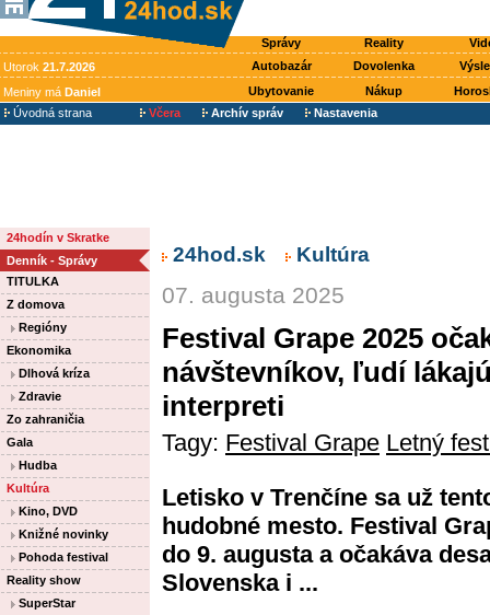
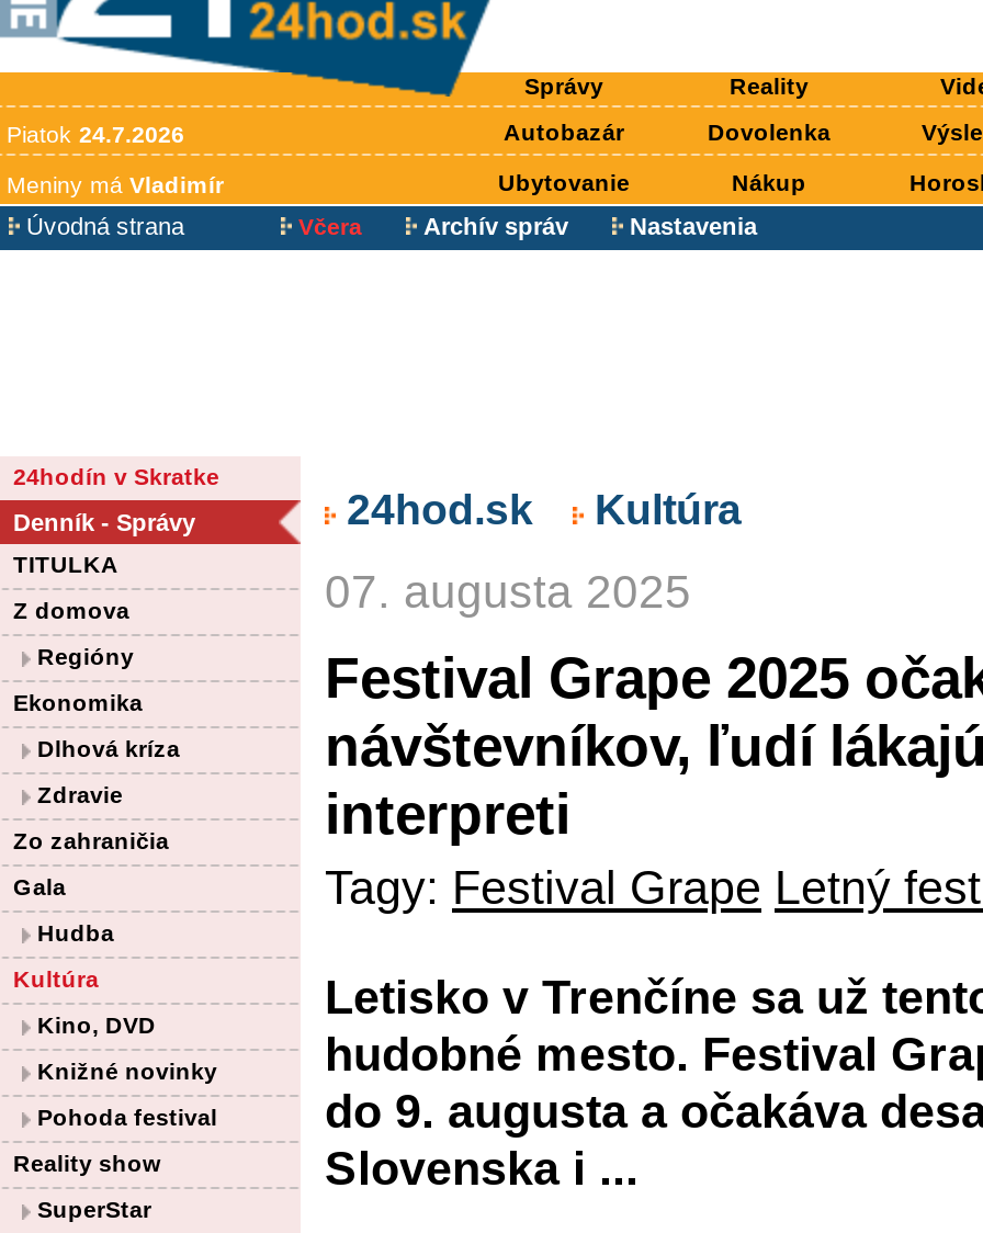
- Utorok 21.7.2026
+ Piatok 24.7.2026

- Meniny má Daniel
+ Meniny má Vladimír
